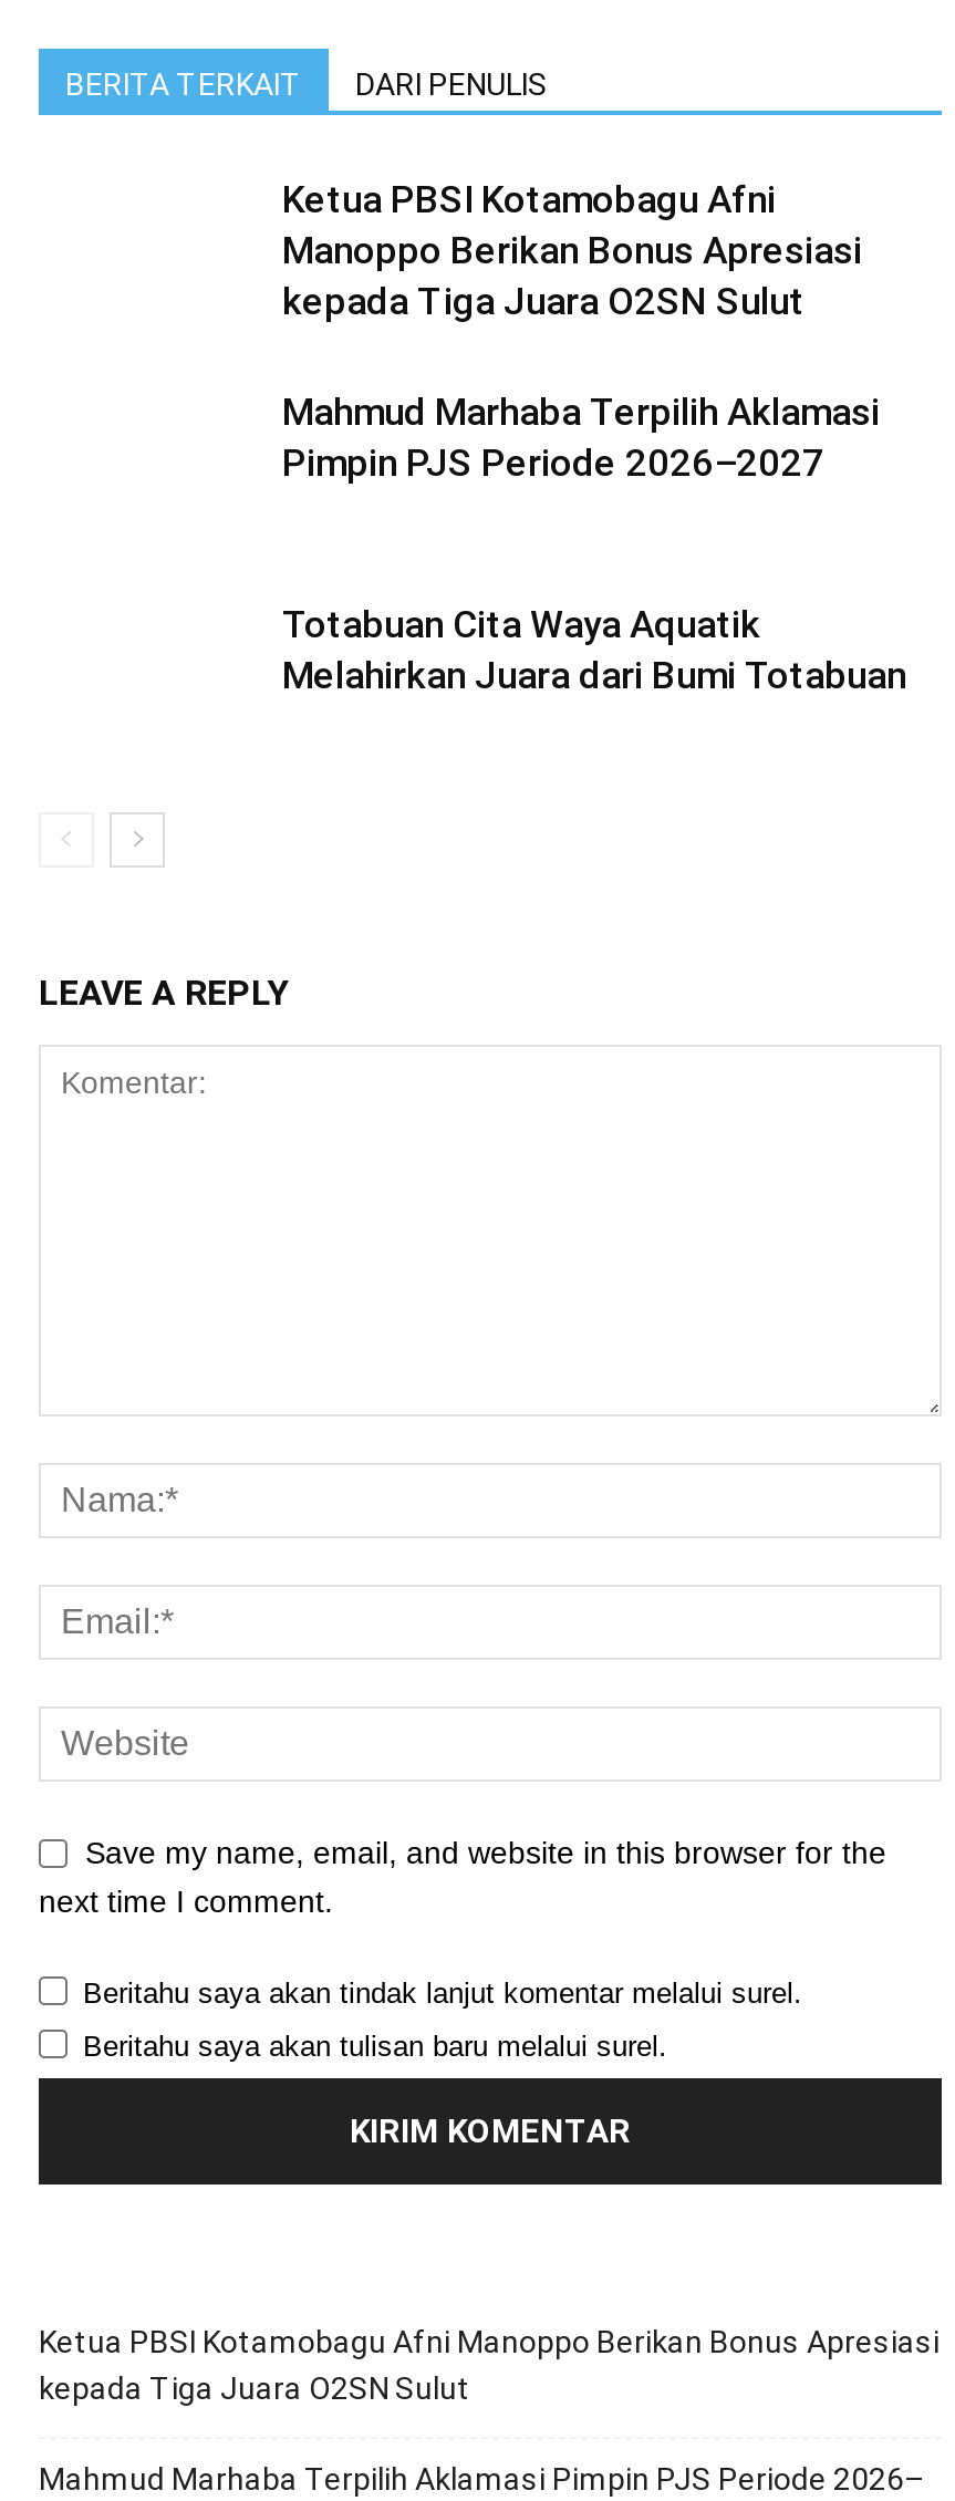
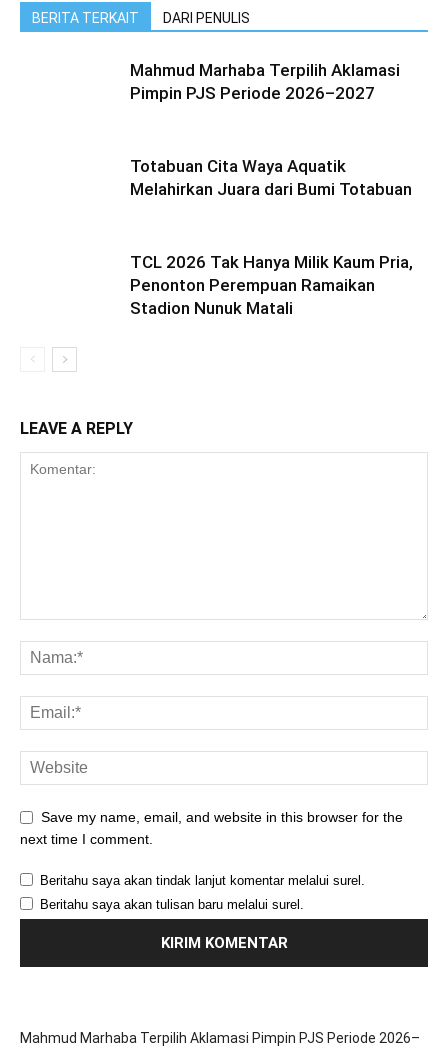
- Ketua PBSI Kotamobagu Afni
- Manoppo Berikan Bonus Apresiasi
- kepada Tiga Juara O2SN Sulut

moved up: Mahmud Marhaba Terpilih Aklamasi | Pimpin PJS Periode 2026–2027 | Totabuan Cita Waya Aquatik | Melahirkan Juara dari Bumi Totabuan

+ TCL 2026 Tak Hanya Milik Kaum Pria,
+ Penonton Perempuan Ramaikan
+ Stadion Nunuk Matali

- Ketua PBSI Kotamobagu Afni Manoppo Berikan Bonus Apresiasi
- kepada Tiga Juara O2SN Sulut
